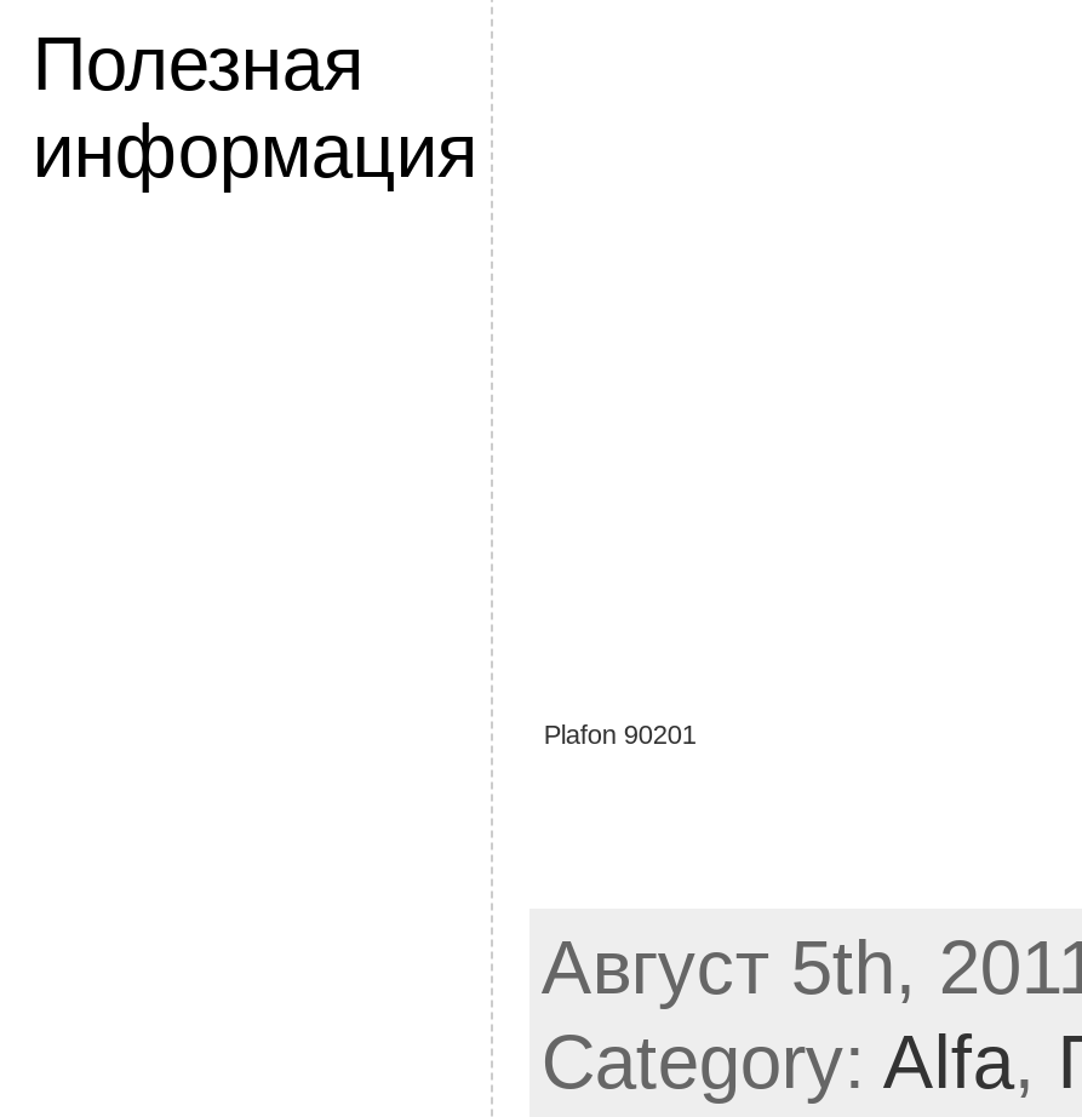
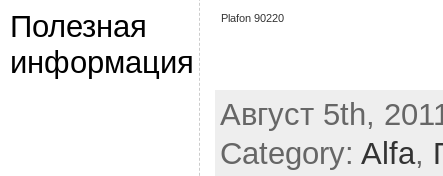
- Plafon 90201
+ Plafon 90220
